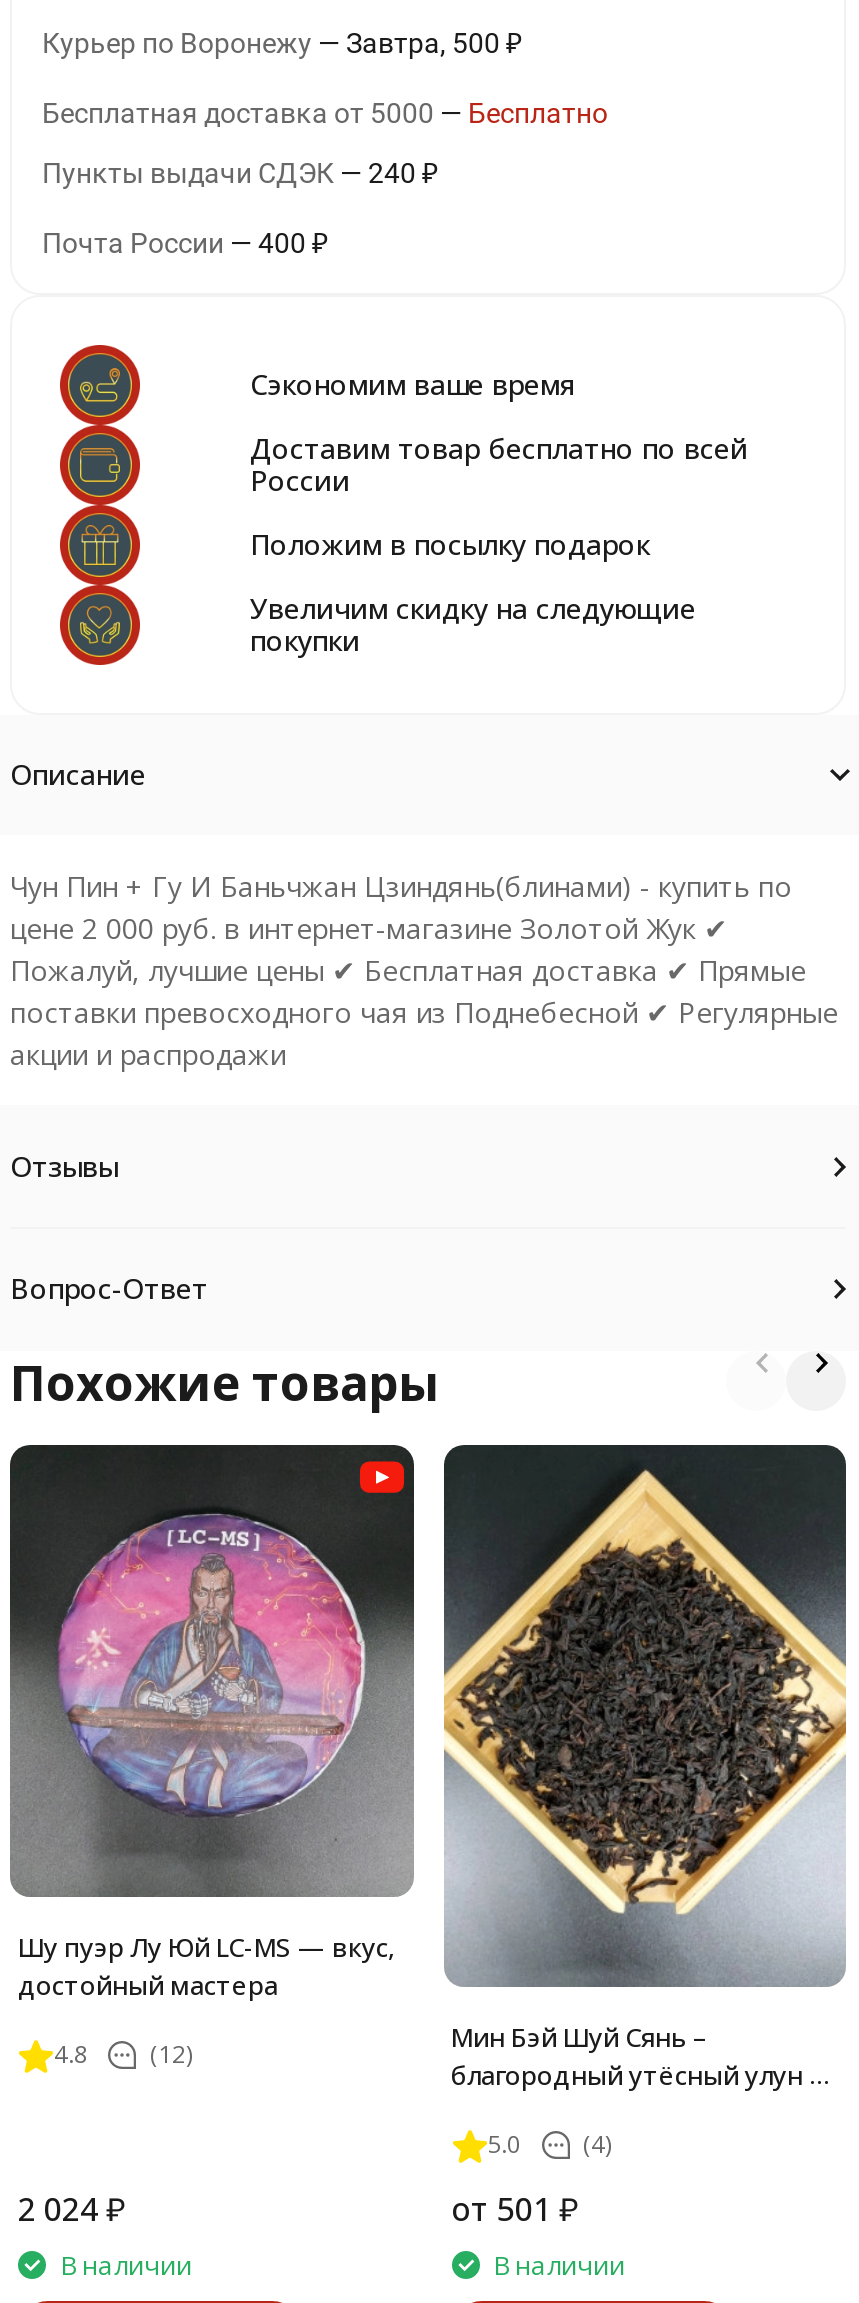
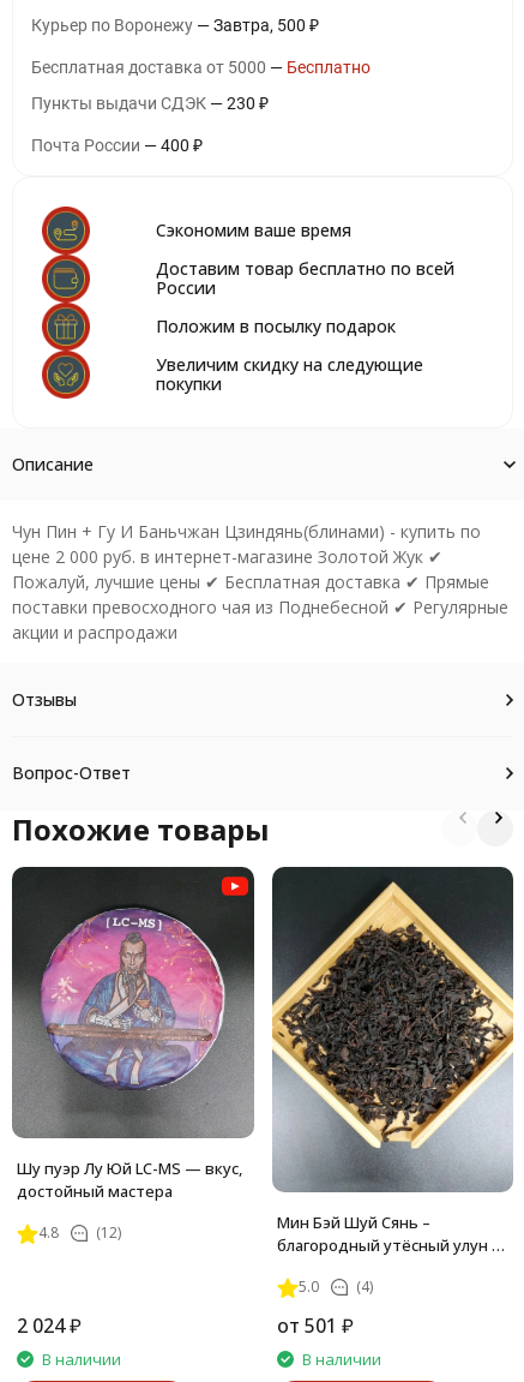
- Пункты выдачи СДЭК 240 ₽
+ Пункты выдачи СДЭК 230 ₽
